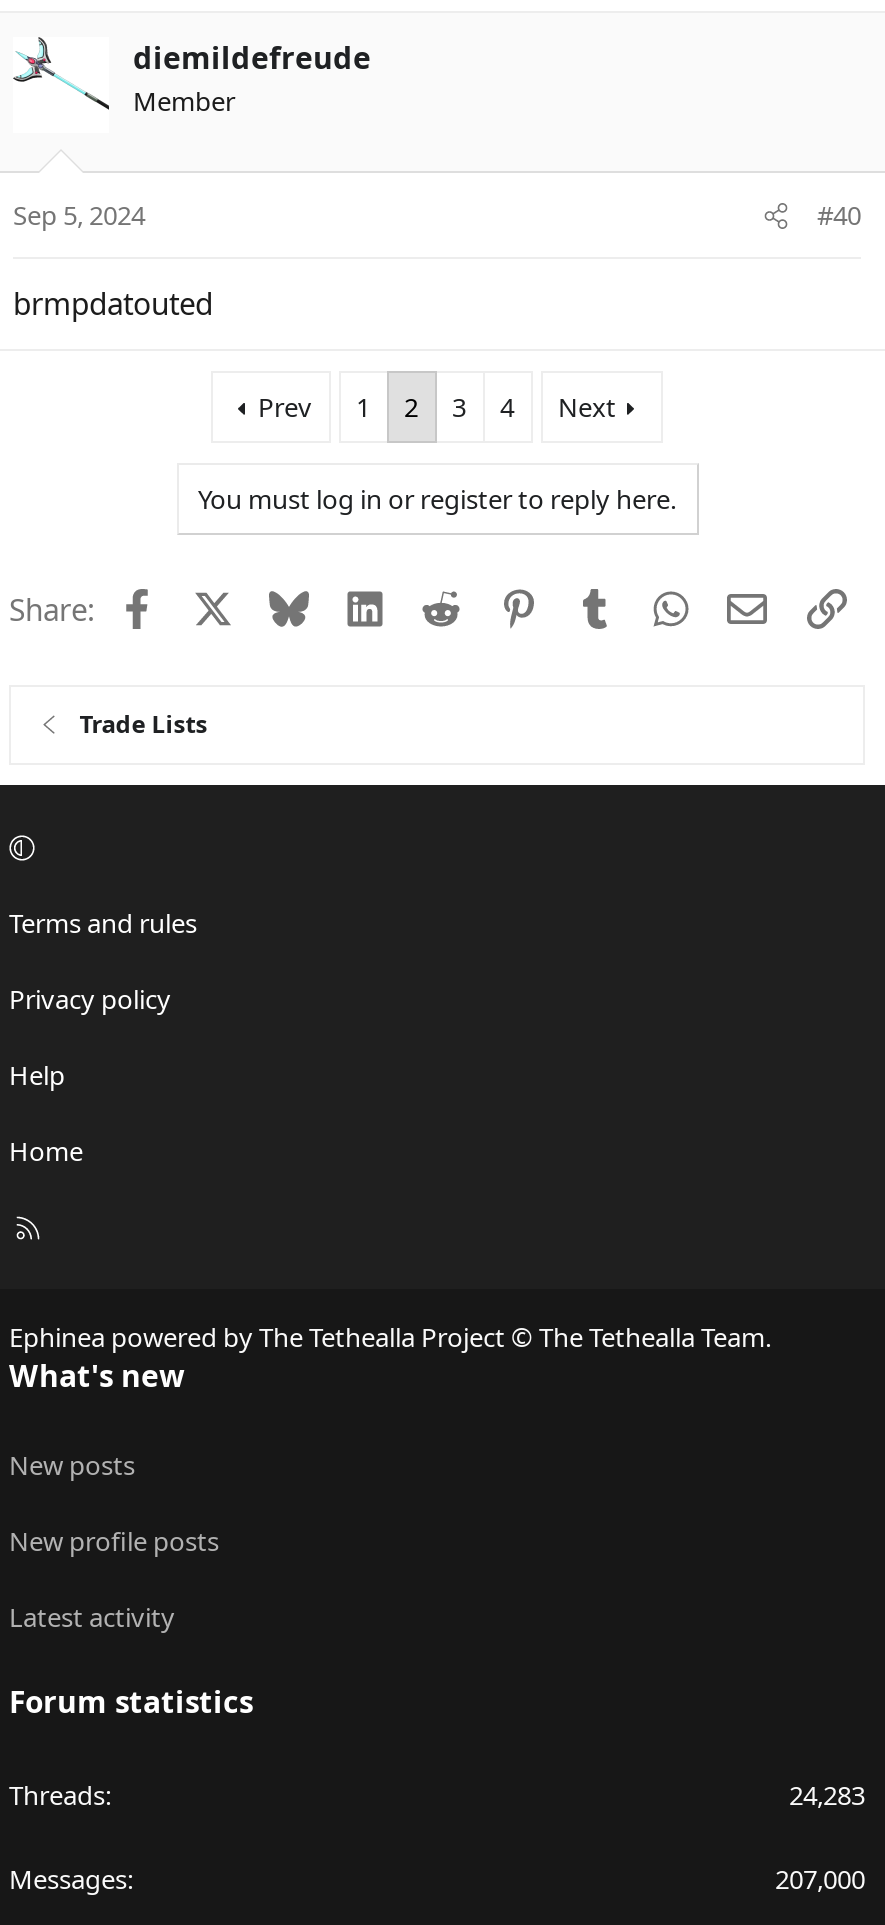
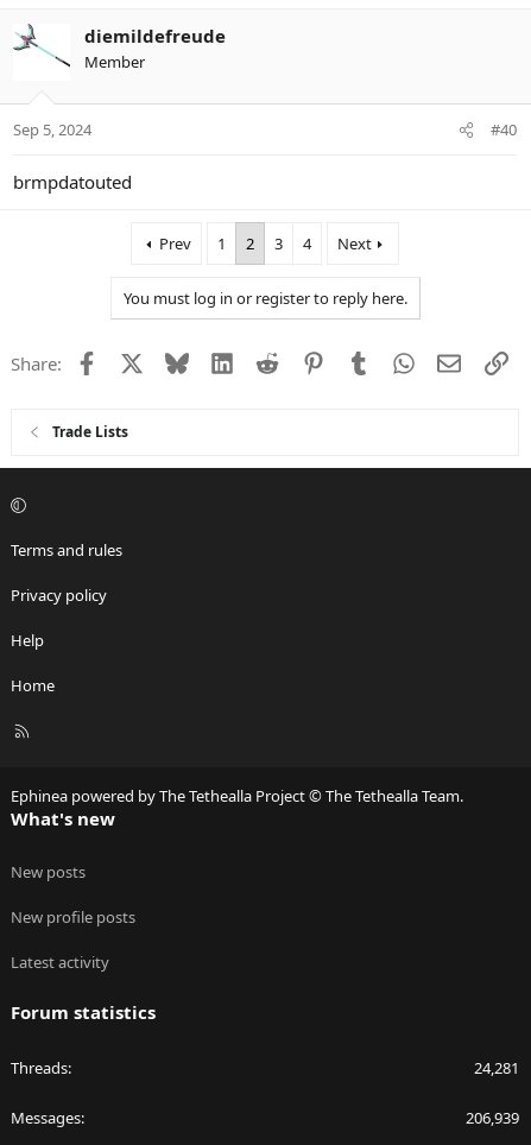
- 24,283
+ 24,281

- 207,000
+ 206,939
